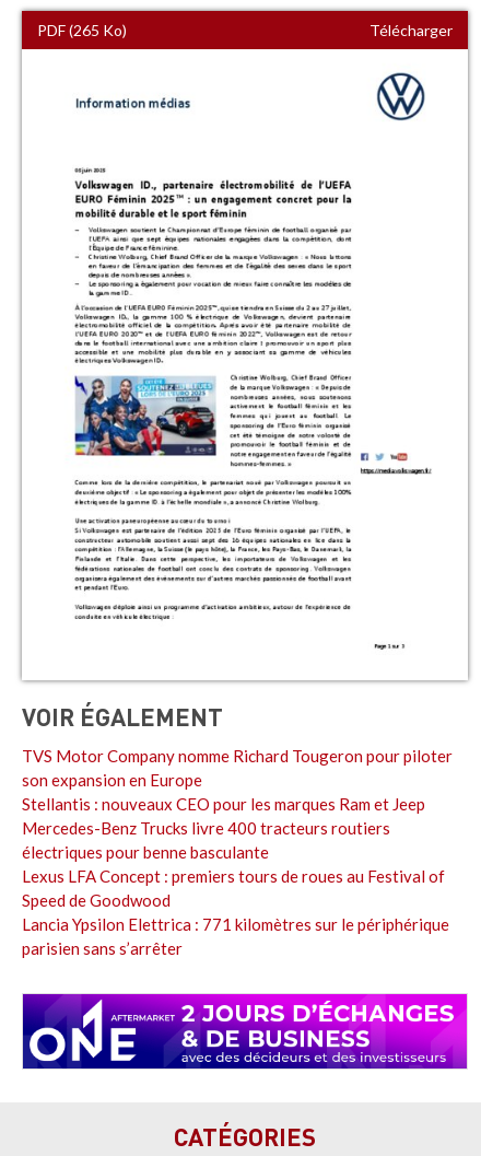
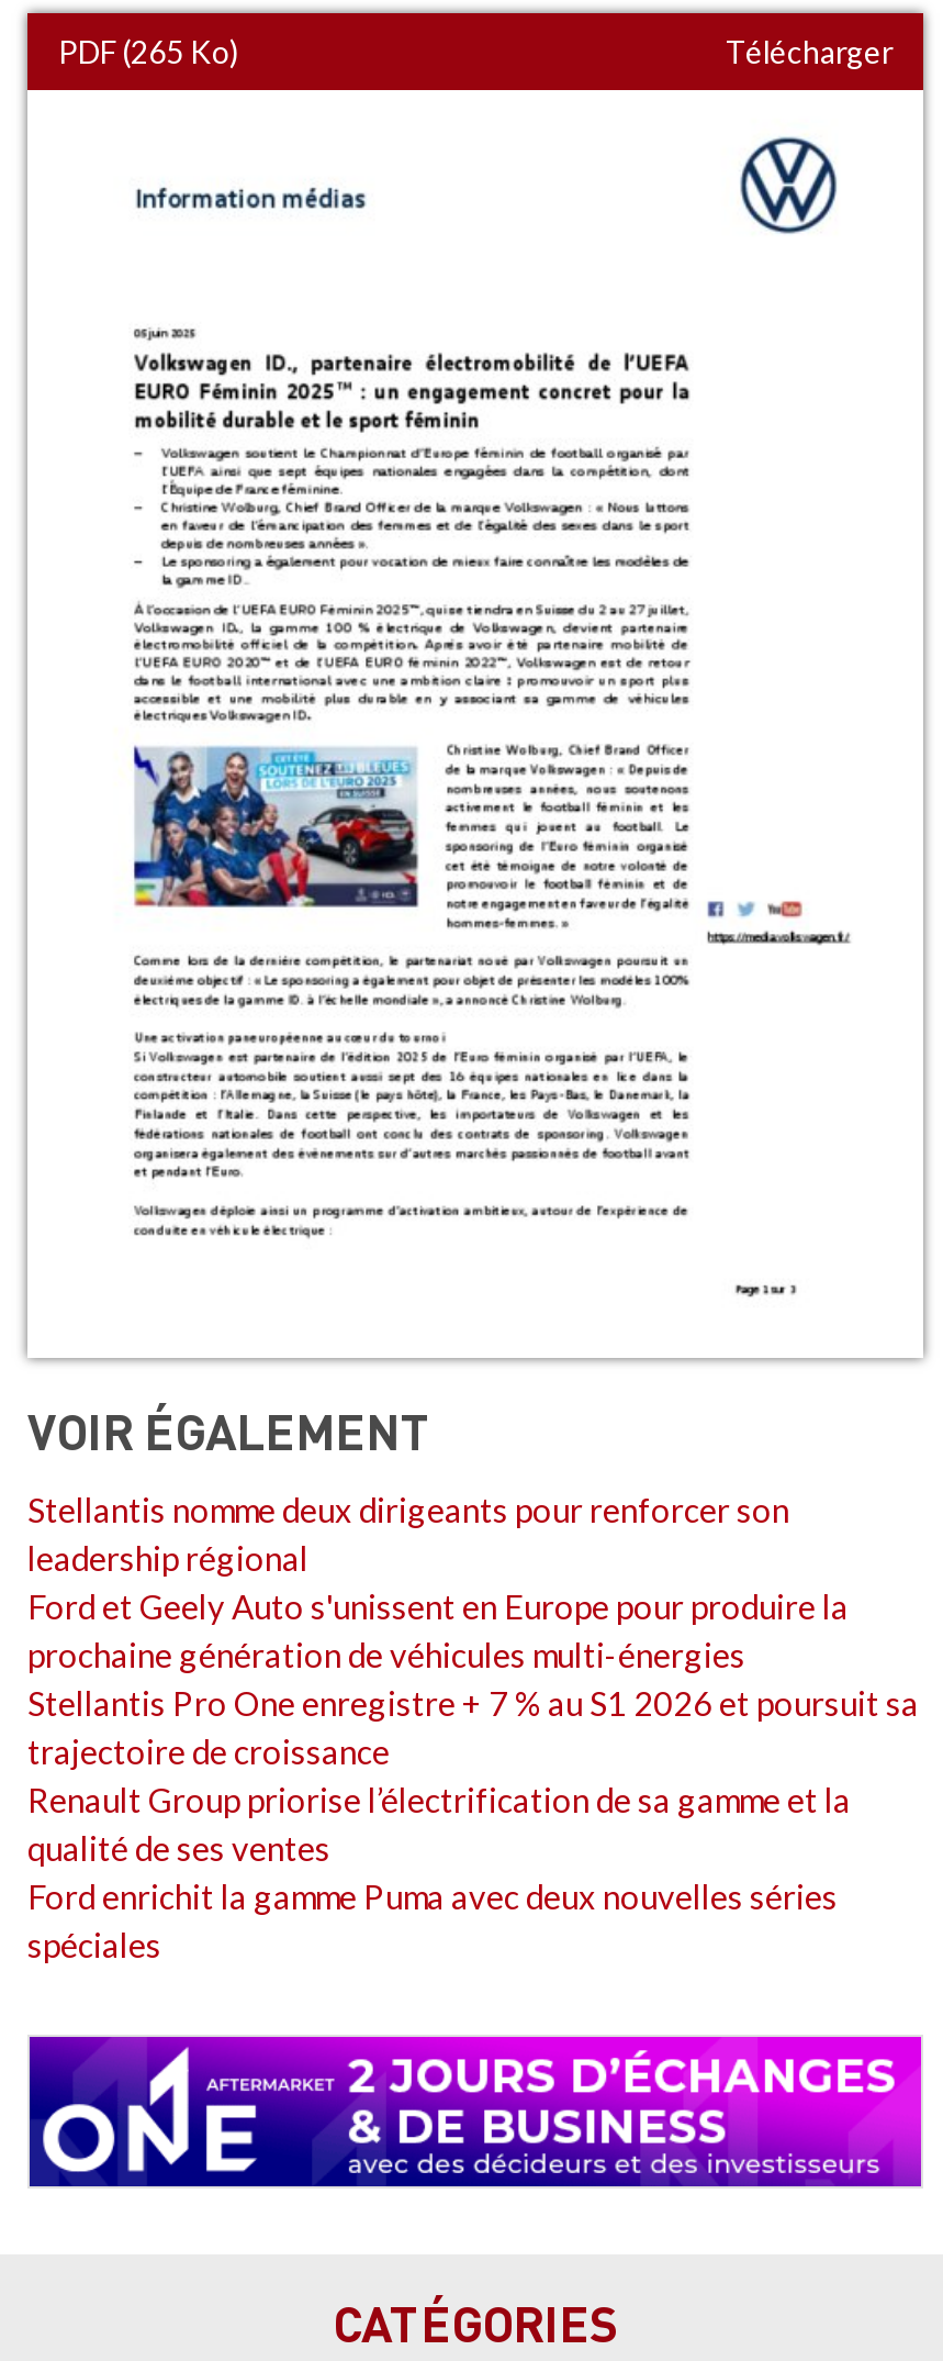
- TVS Motor Company nomme Richard Tougeron pour piloter
- son expansion en Europe
- Stellantis : nouveaux CEO pour les marques Ram et Jeep
- Mercedes-Benz Trucks livre 400 tracteurs routiers
- électriques pour benne basculante
- Lexus LFA Concept : premiers tours de roues au Festival of
- Speed de Goodwood
- Lancia Ypsilon Elettrica : 771 kilomètres sur le périphérique
- parisien sans s’arrêter
+ Stellantis nomme deux dirigeants pour renforcer son
+ leadership régional
+ Ford et Geely Auto s'unissent en Europe pour produire la
+ prochaine génération de véhicules multi-énergies
+ Stellantis Pro One enregistre + 7 % au S1 2026 et poursuit sa
+ trajectoire de croissance
+ Renault Group priorise l’électrification de sa gamme et la
+ qualité de ses ventes
+ Ford enrichit la gamme Puma avec deux nouvelles séries
+ spéciales
